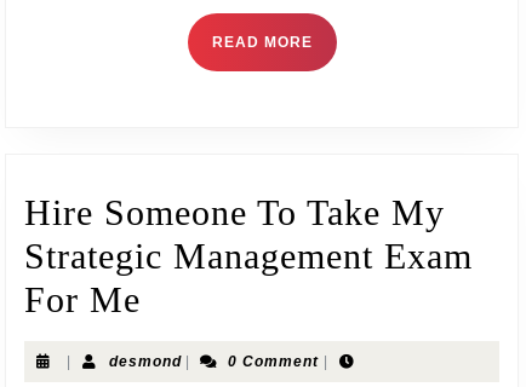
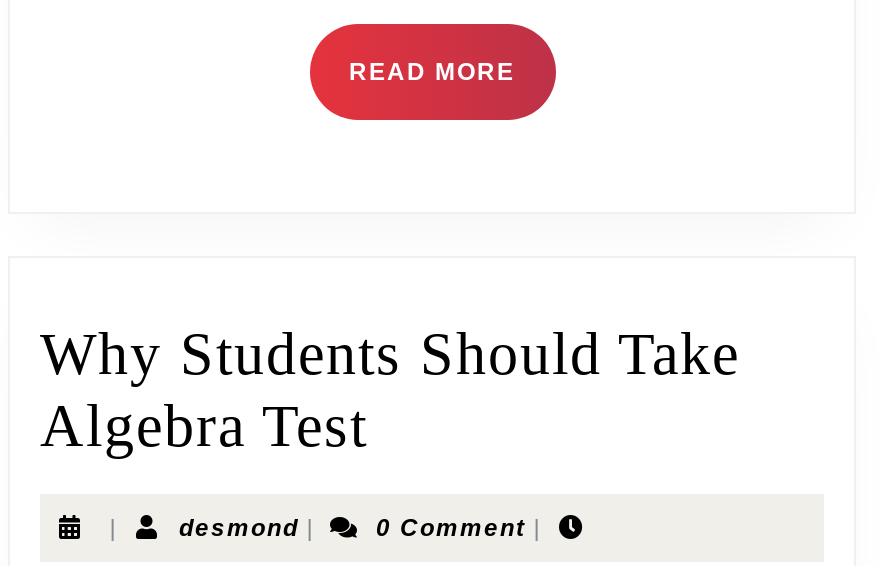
- Hire Someone To Take My
- Strategic Management Exam
- For Me
+ Why Students Should Take
+ Algebra Test
